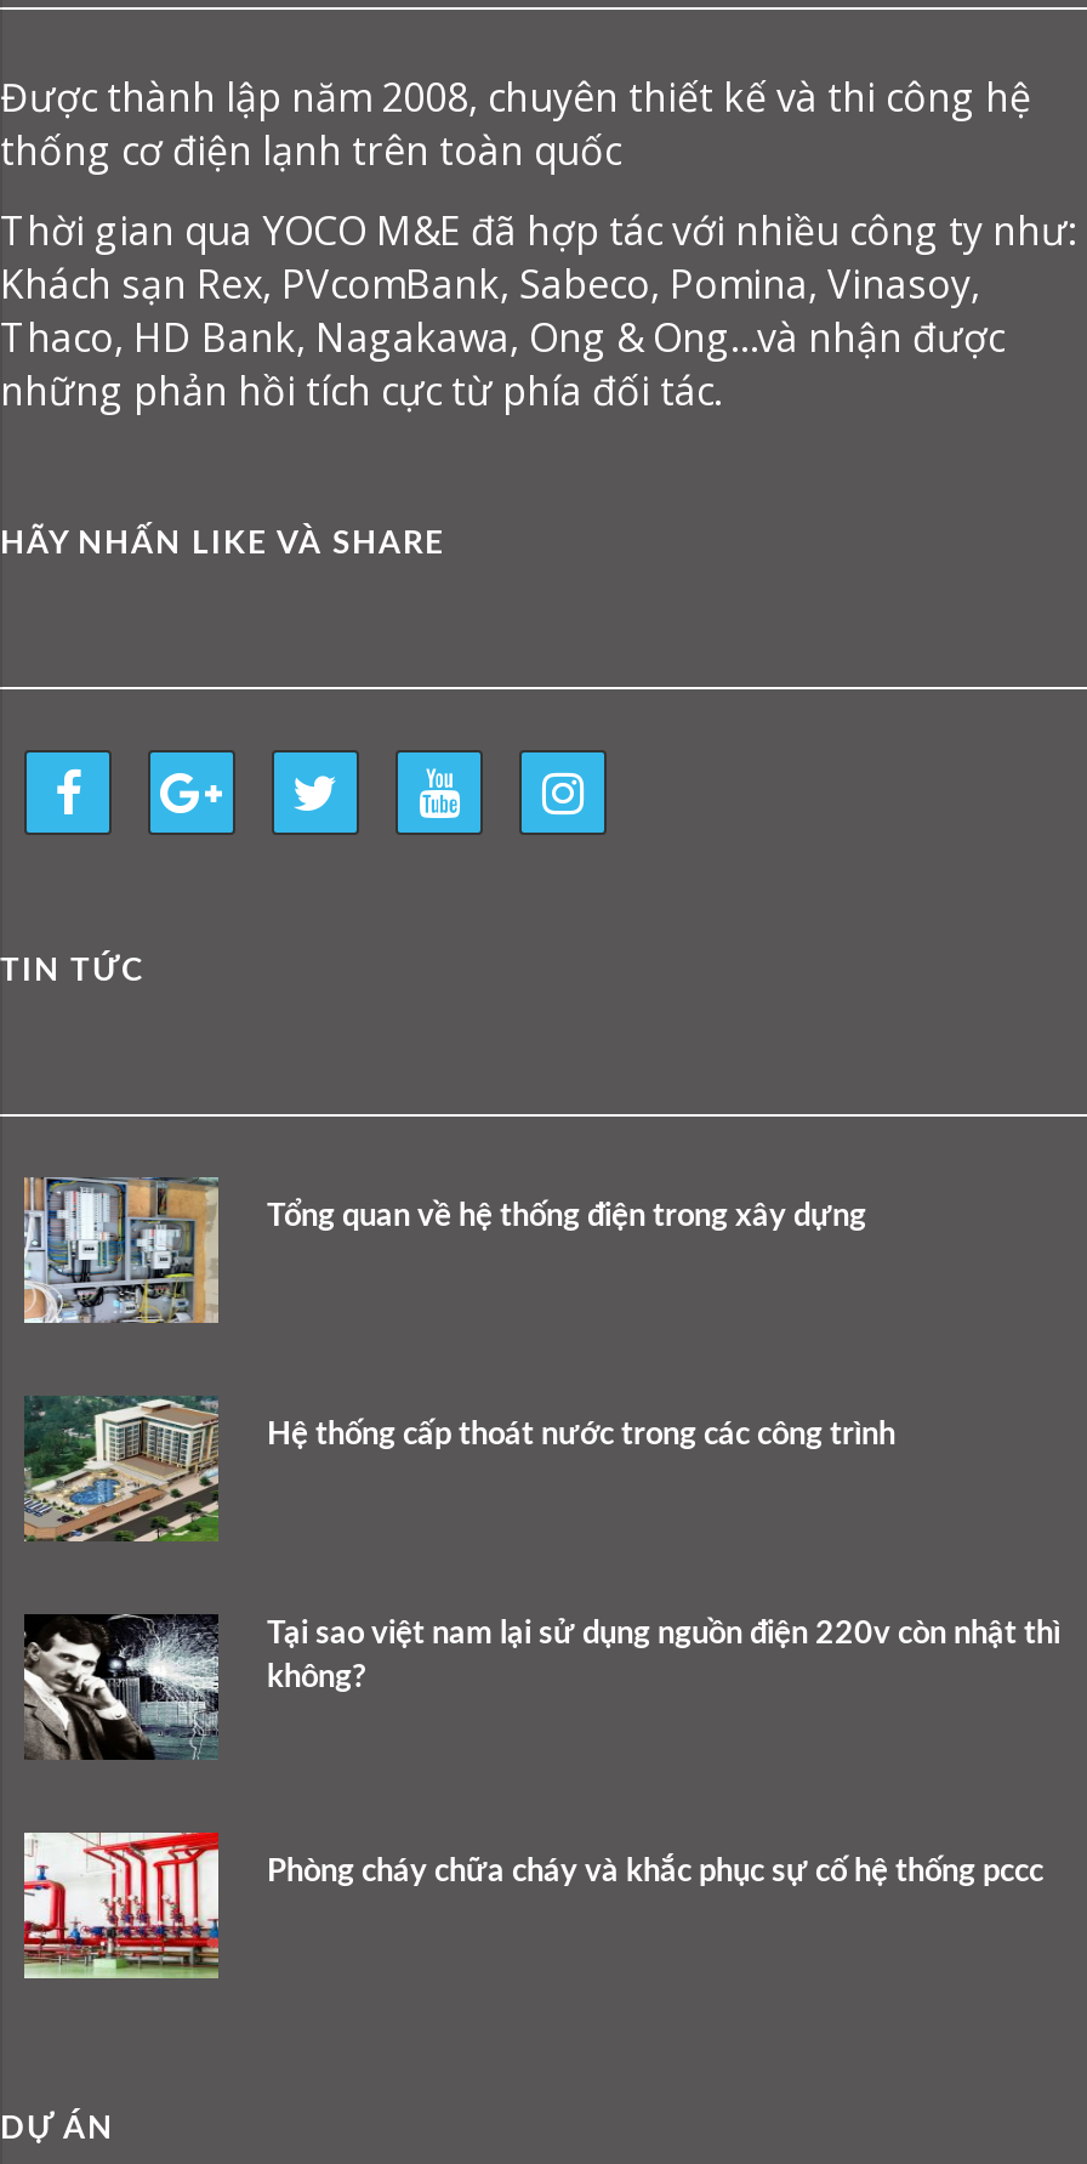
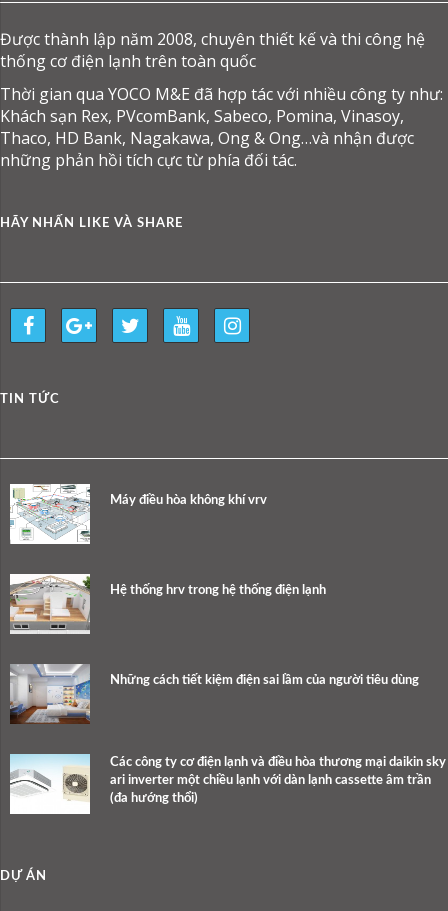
- [image]
- Tổng quan về hệ thống điện trong xây dựng
+ [image]
+ Máy điều hòa không khí vrv

- [image]
- Hệ thống cấp thoát nước trong các công trình
+ [image]
+ Hệ thống hrv trong hệ thống điện lạnh

- [image]
- Tại sao việt nam lại sử dụng nguồn điện 220v còn nhật thì
- không?
+ [image]
+ Những cách tiết kiệm điện sai lầm của người tiêu dùng

- [image]
- Phòng cháy chữa cháy và khắc phục sự cố hệ thống pccc
+ [image]
+ Các công ty cơ điện lạnh và điều hòa thương mại daikin sky
+ ari inverter một chiều lạnh với dàn lạnh cassette âm trần
+ (đa hướng thổi)
